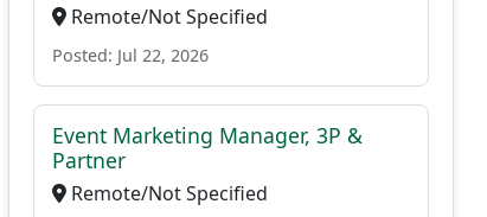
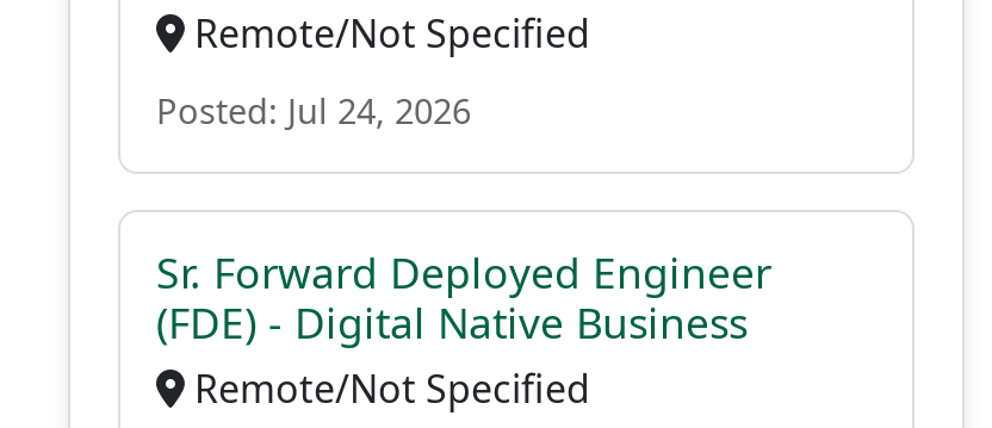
- Posted: Jul 22, 2026
+ Posted: Jul 24, 2026

- Event Marketing Manager, 3P &
- Partner
+ Sr. Forward Deployed Engineer
+ (FDE) - Digital Native Business
